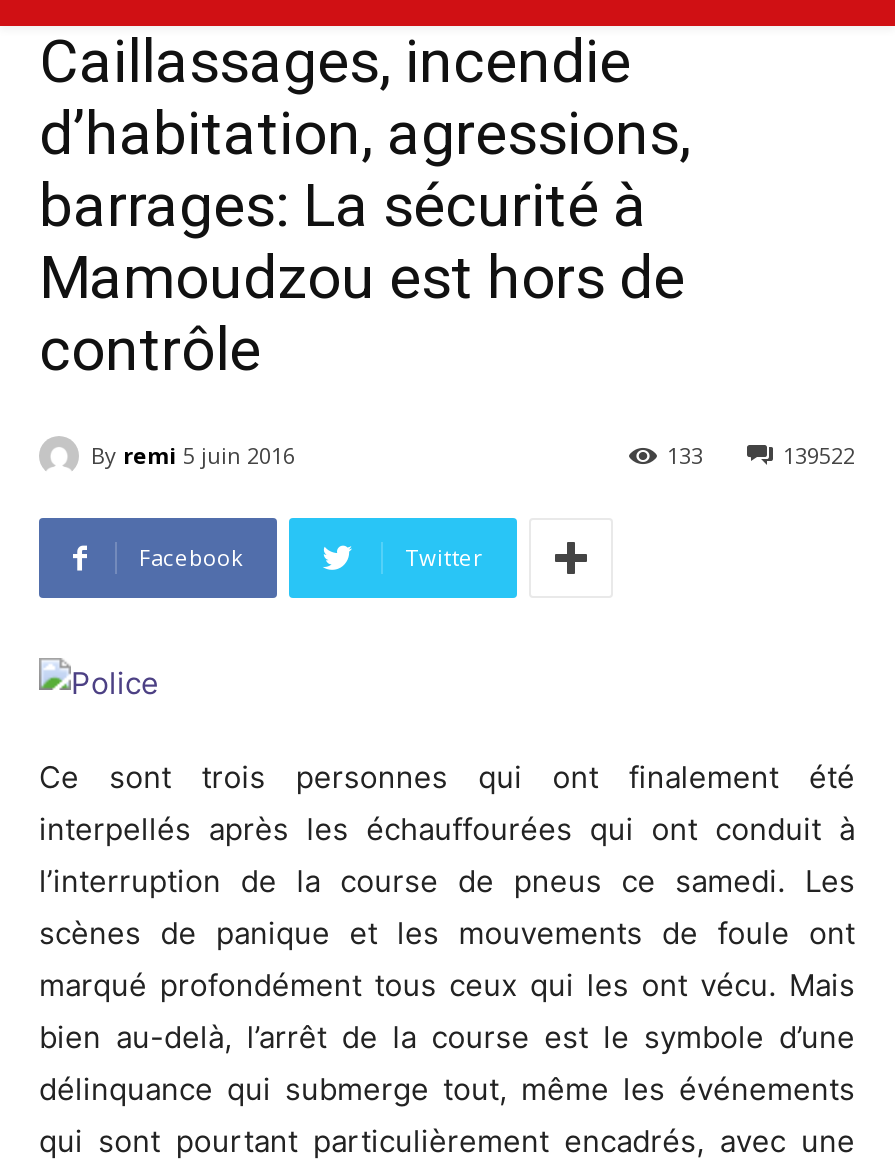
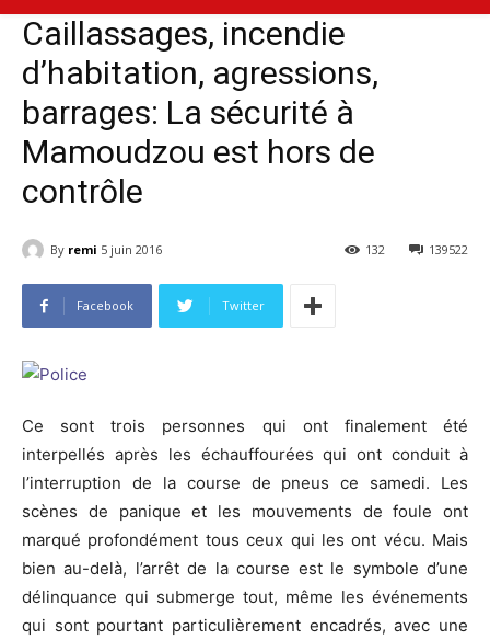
- 133
+ 132
